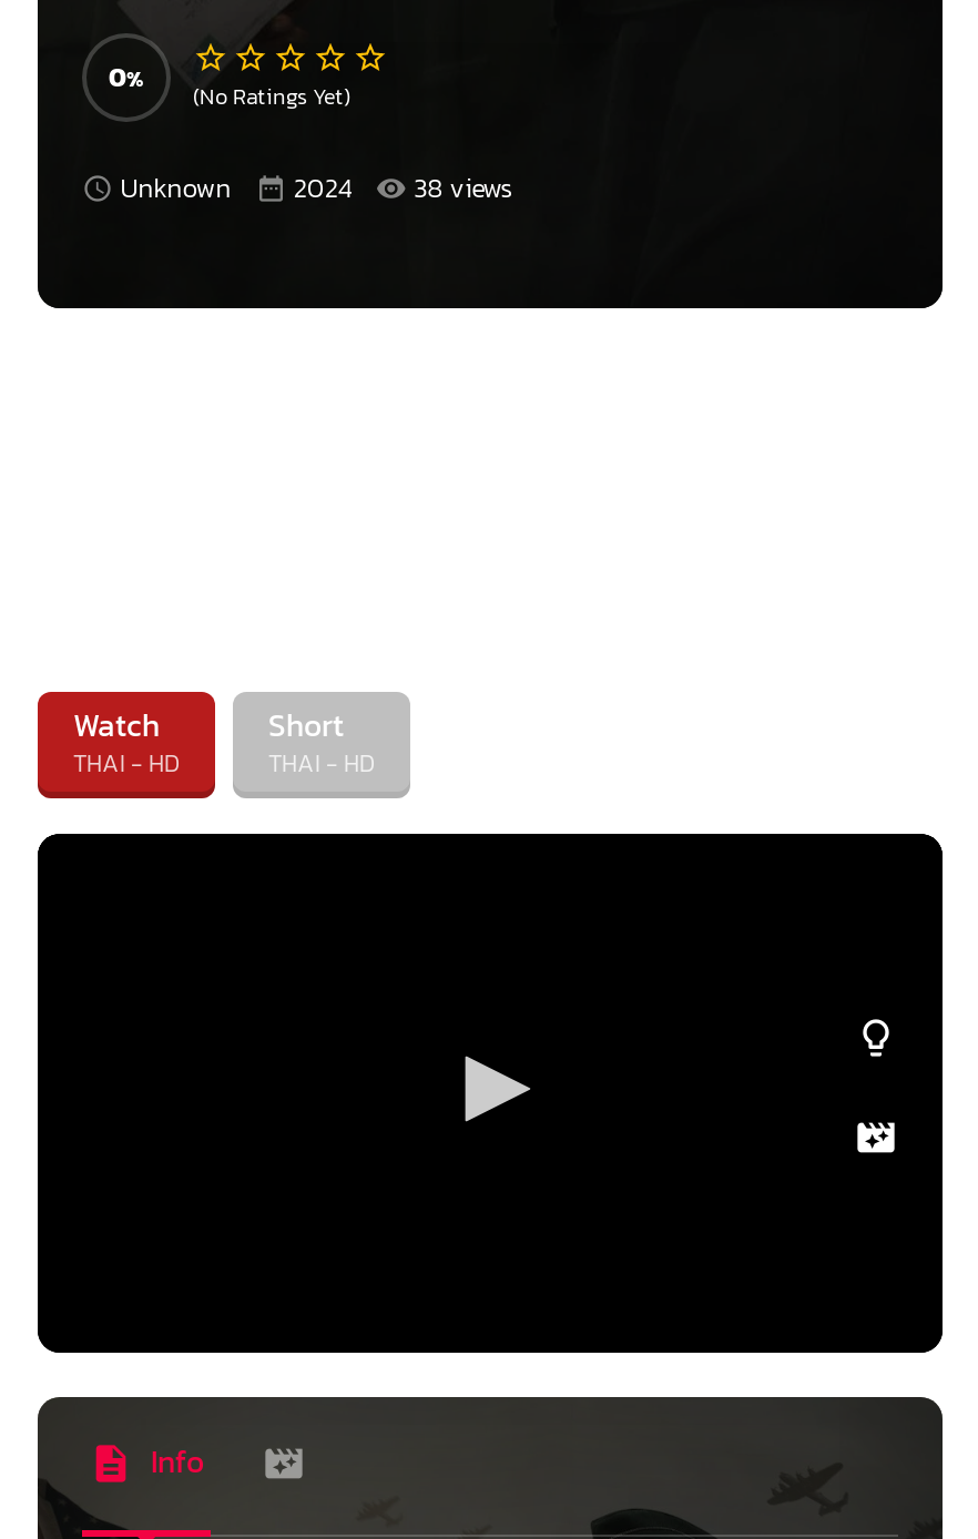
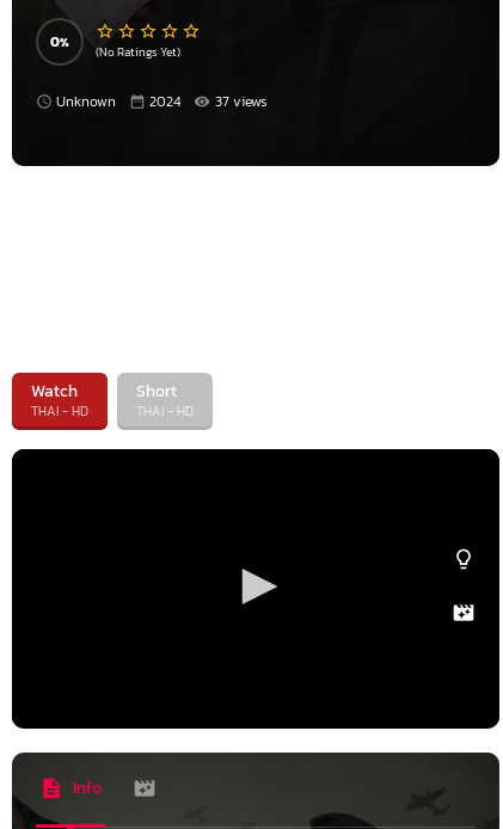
- Unknown 2024 38 views
+ Unknown 2024 37 views
